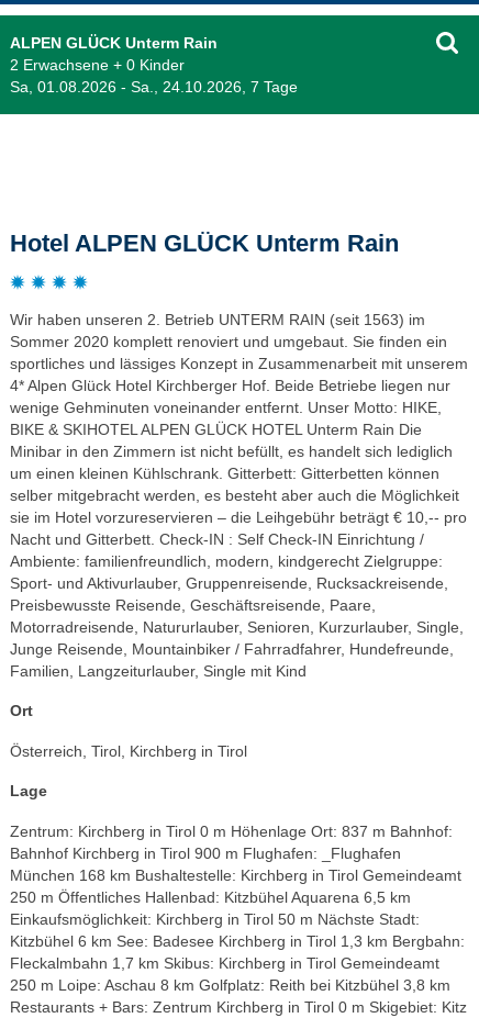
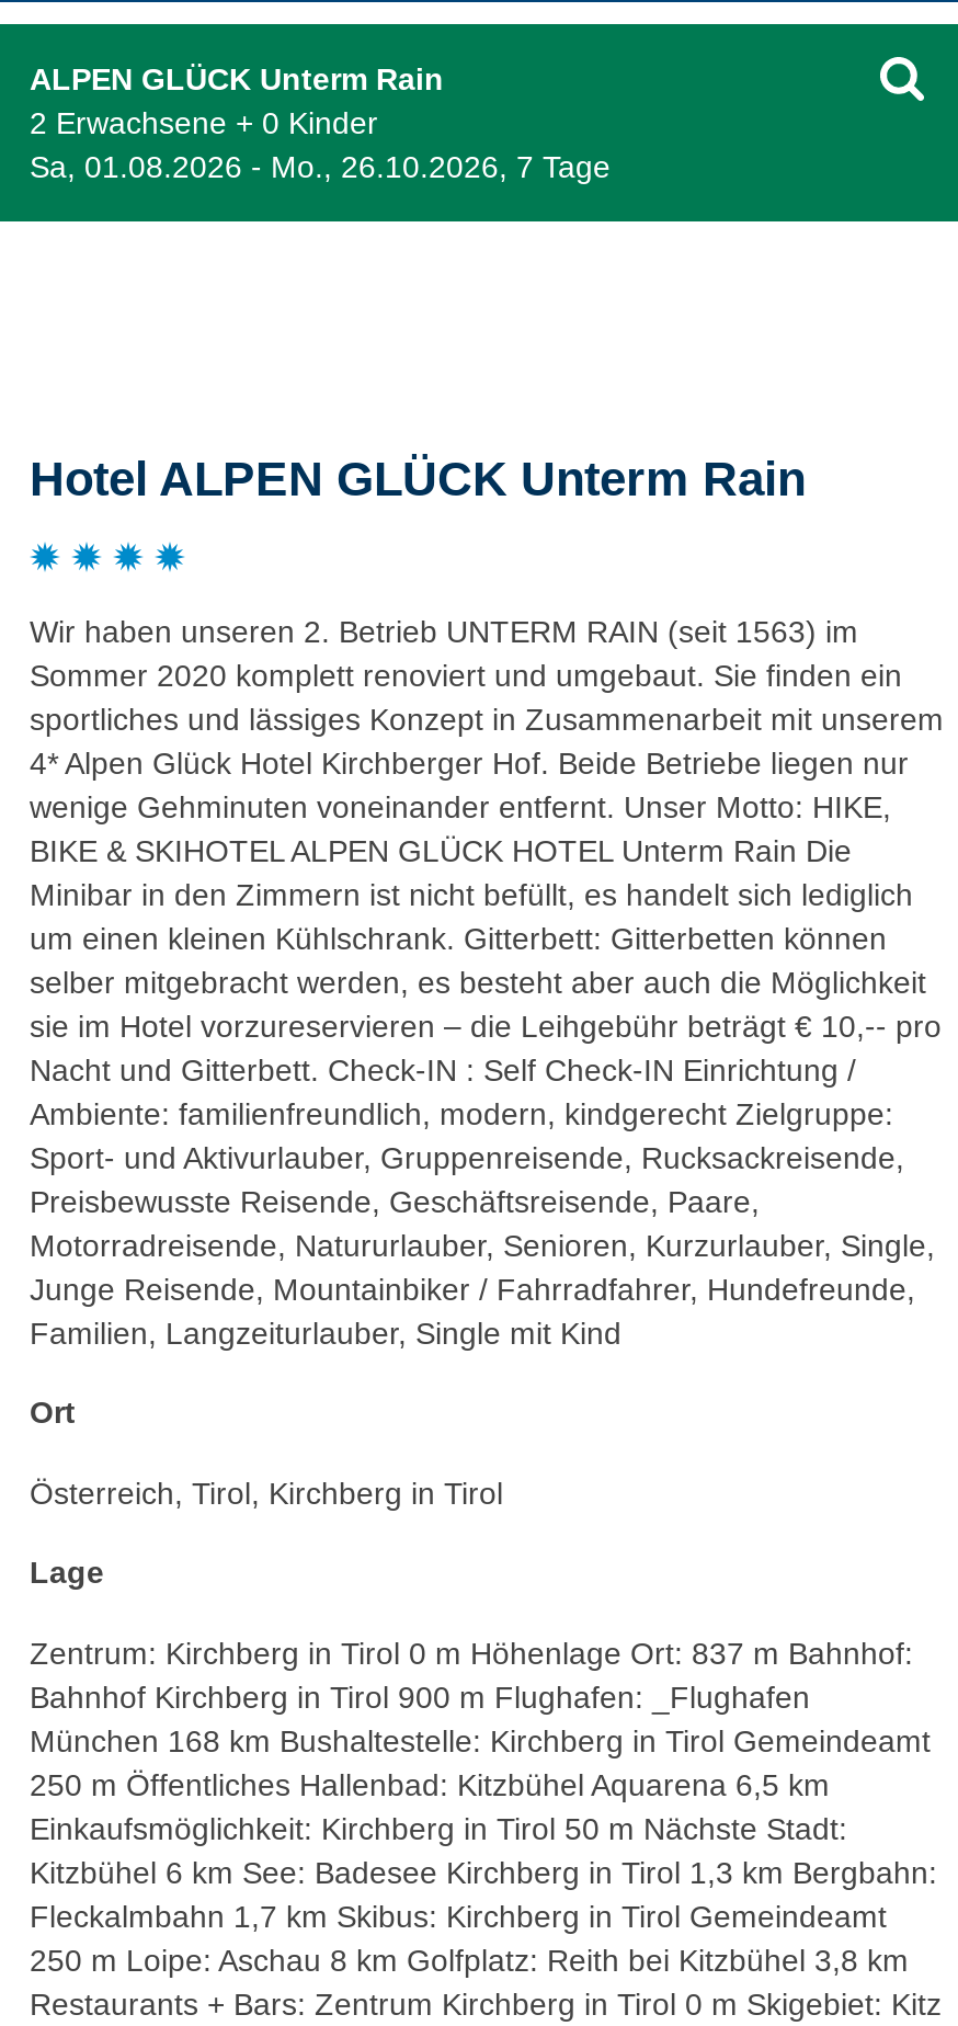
- Sa, 01.08.2026 - Sa., 24.10.2026, 7 Tage
+ Sa, 01.08.2026 - Mo., 26.10.2026, 7 Tage
